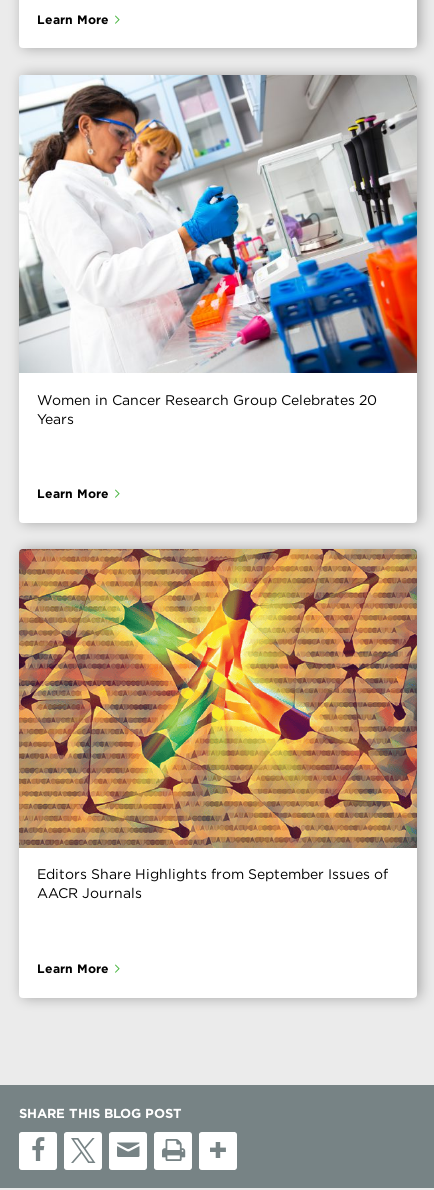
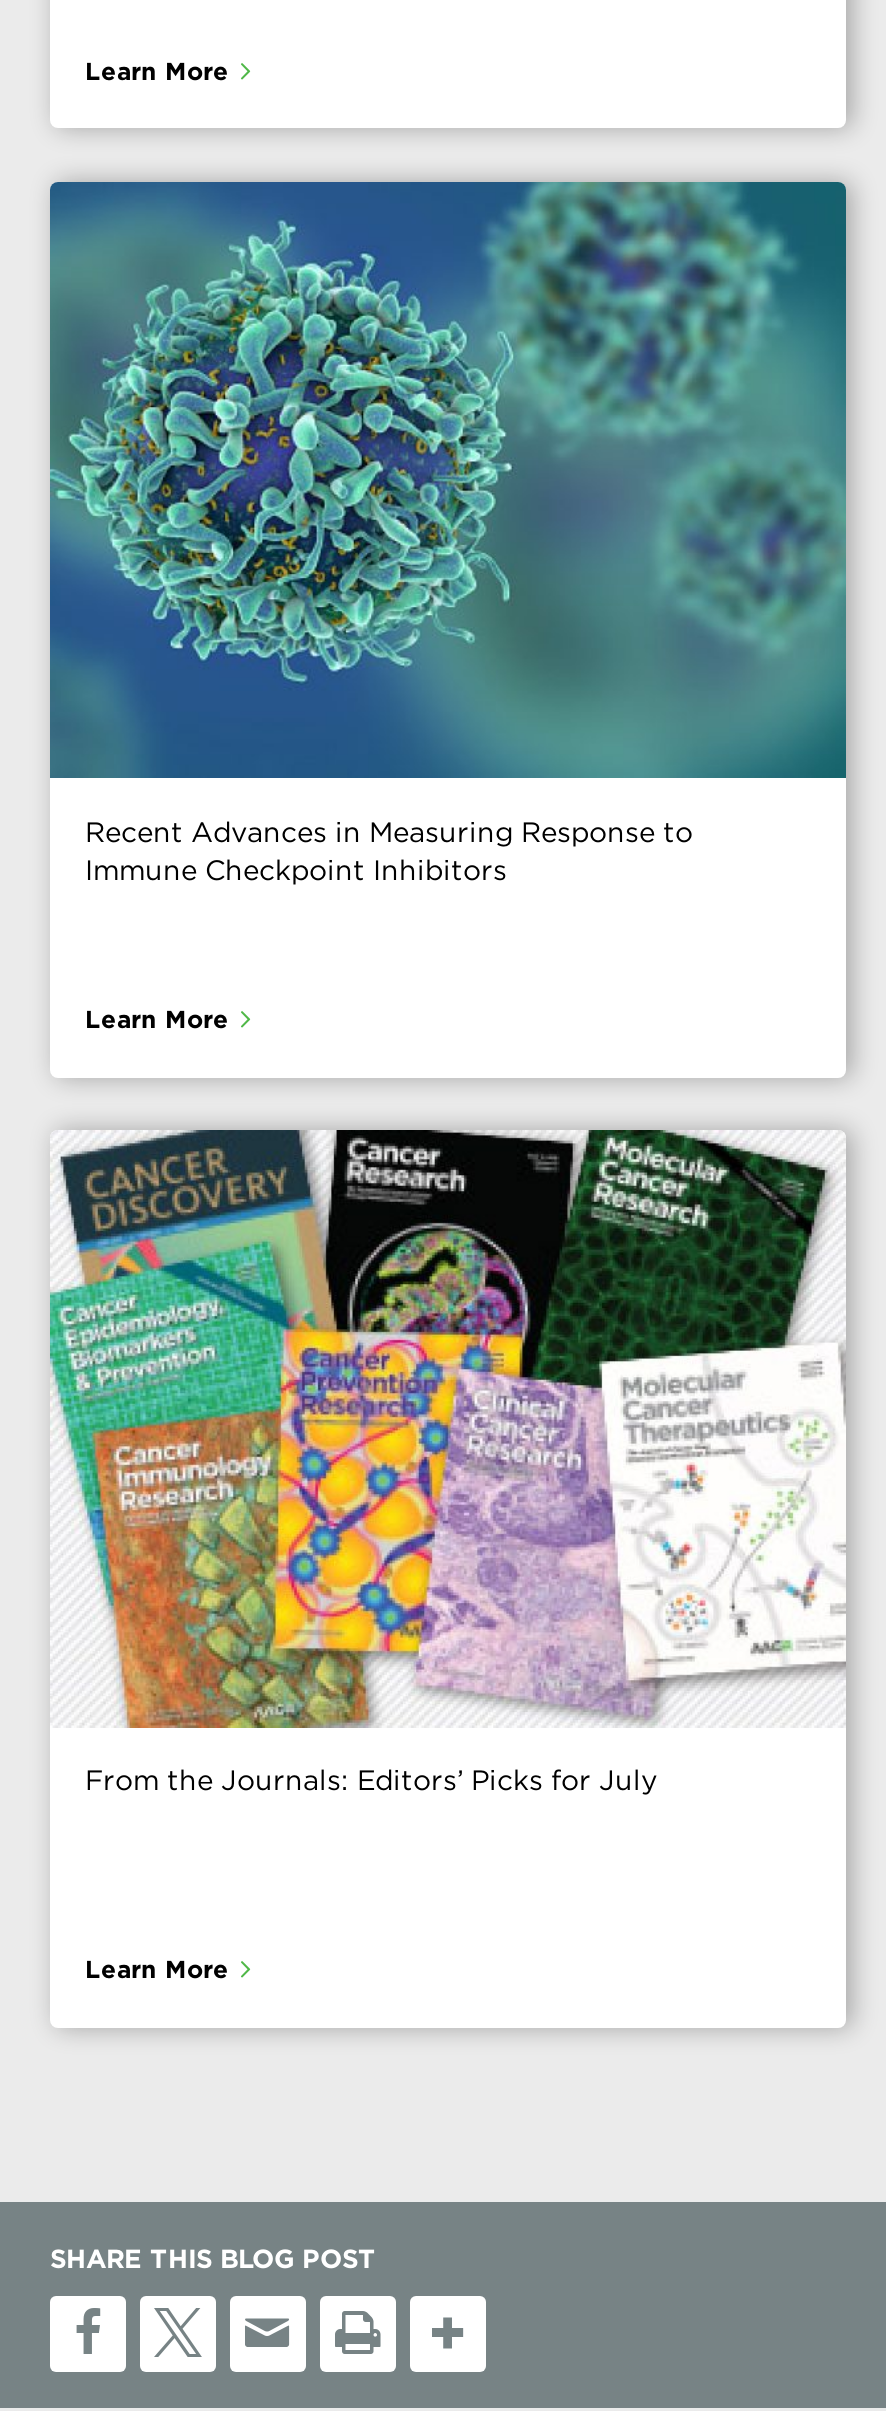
- [image]
- Women in Cancer Research Group Celebrates 20
- Years
+ [image]
+ Recent Advances in Measuring Response to
+ Immune Checkpoint Inhibitors

- [image]
- Editors Share Highlights from September Issues of
- AACR Journals
+ [image]
+ From the Journals: Editors’ Picks for July
